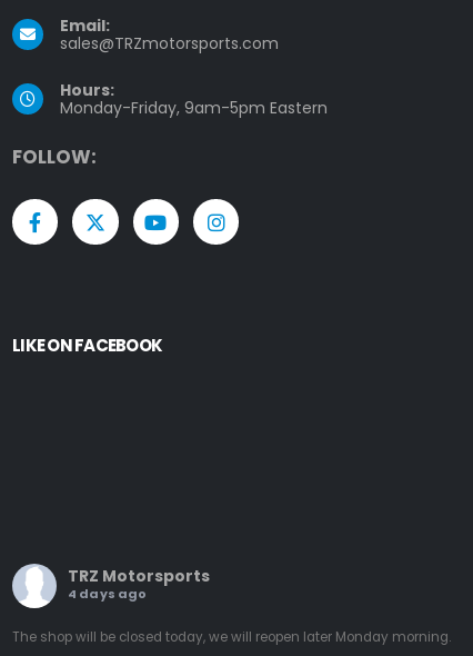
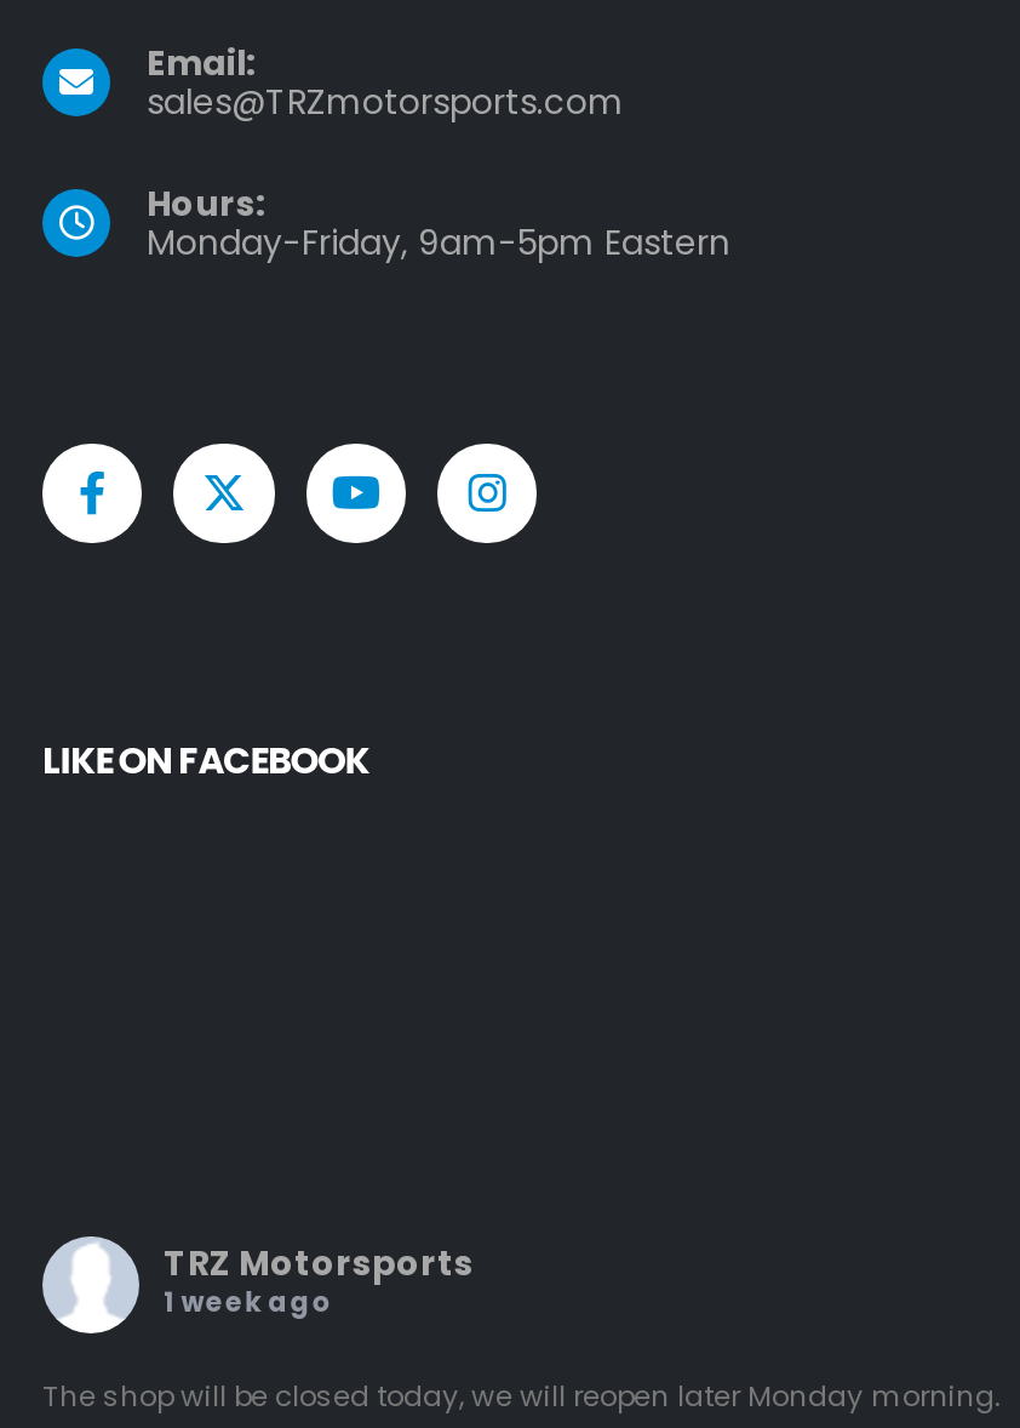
- FOLLOW:

- 4 days ago
+ 1 week ago
